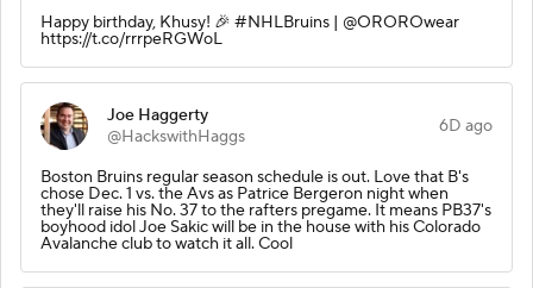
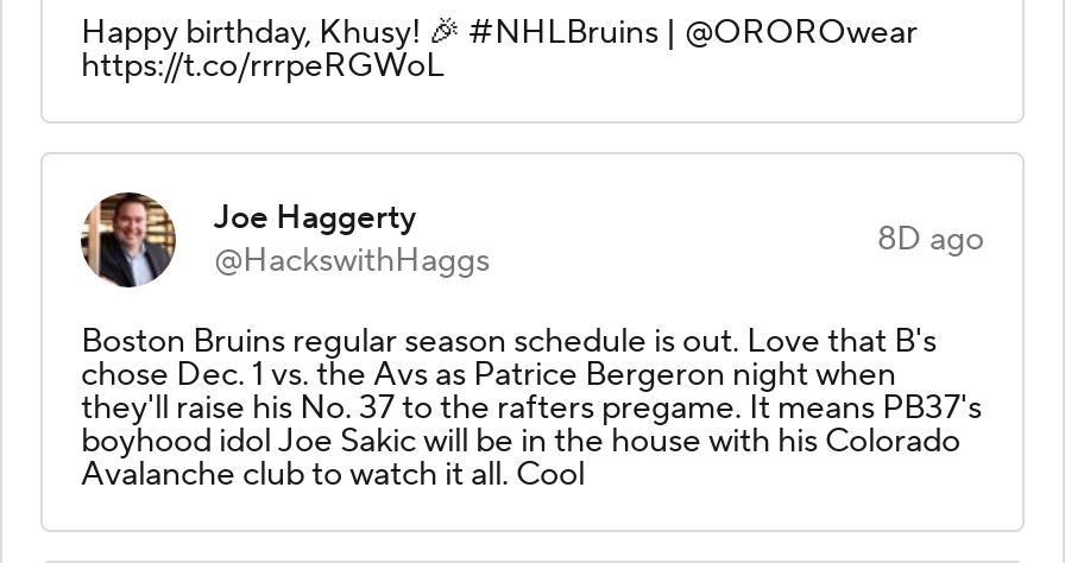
- 6D ago
+ 8D ago
